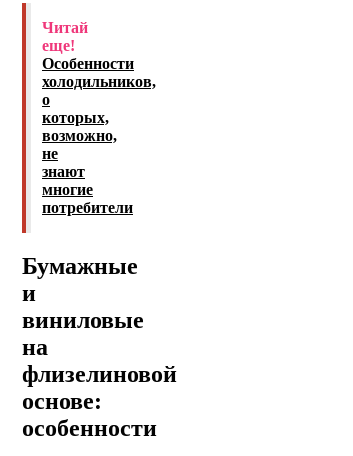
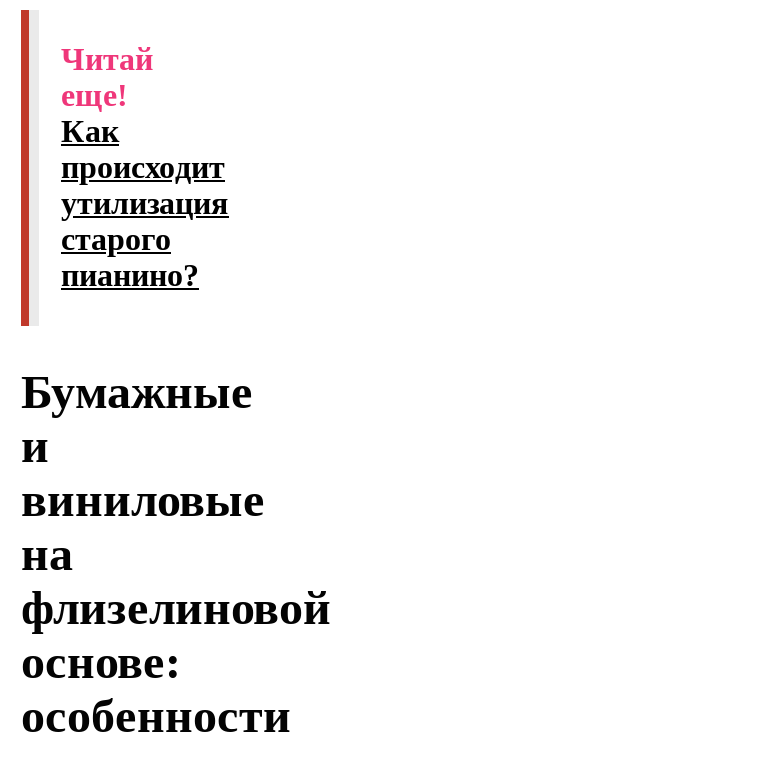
- Особенности
- холодильников,
- о
- которых,
- возможно,
- не
- знают
- многие
- потребители
+ Как
+ происходит
+ утилизация
+ старого
+ пианино?
